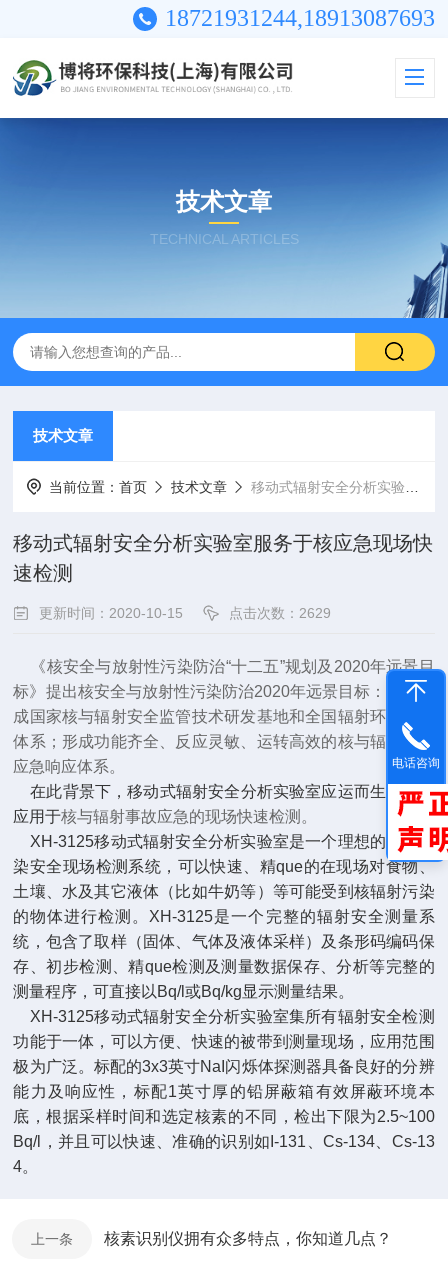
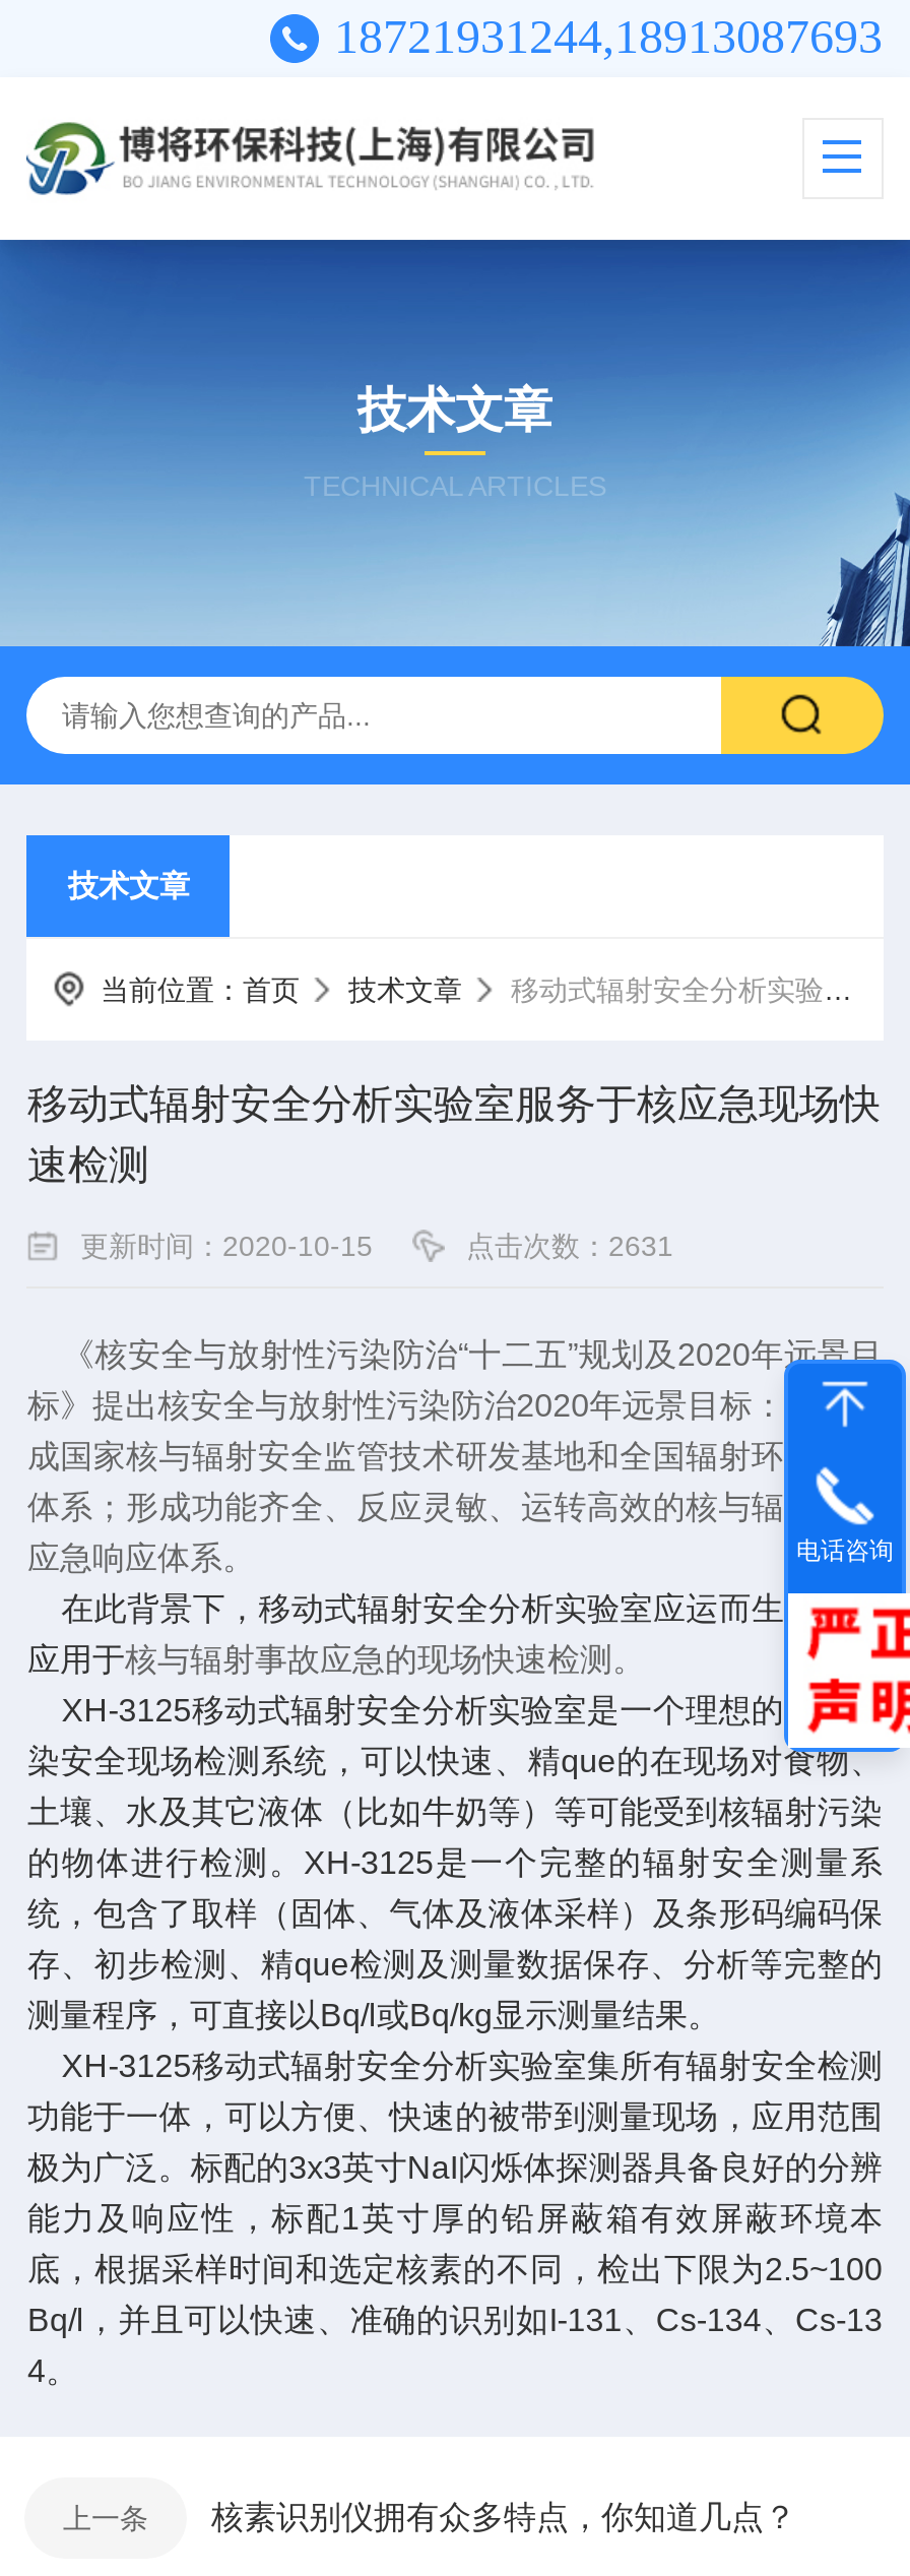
- 点击次数：2629
+ 点击次数：2631
